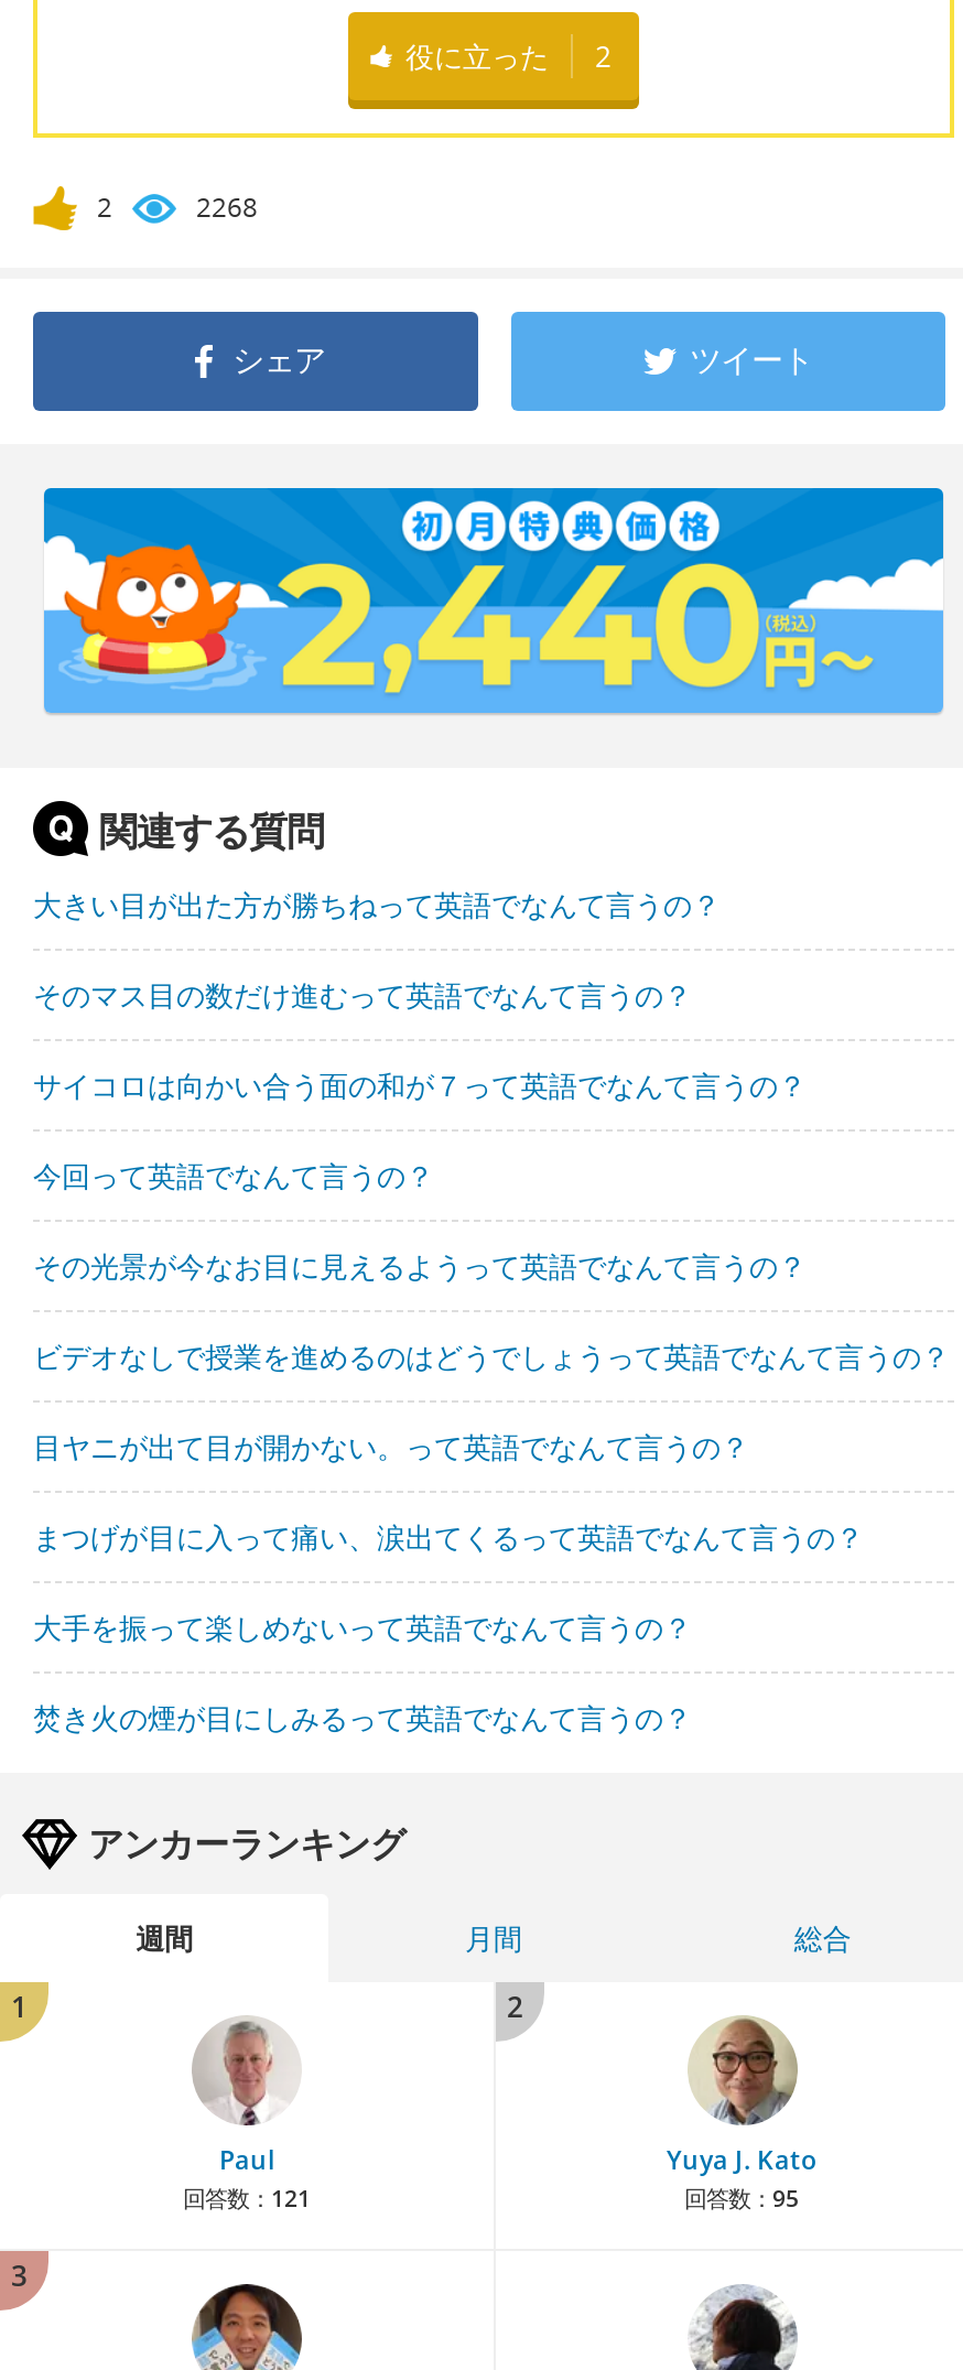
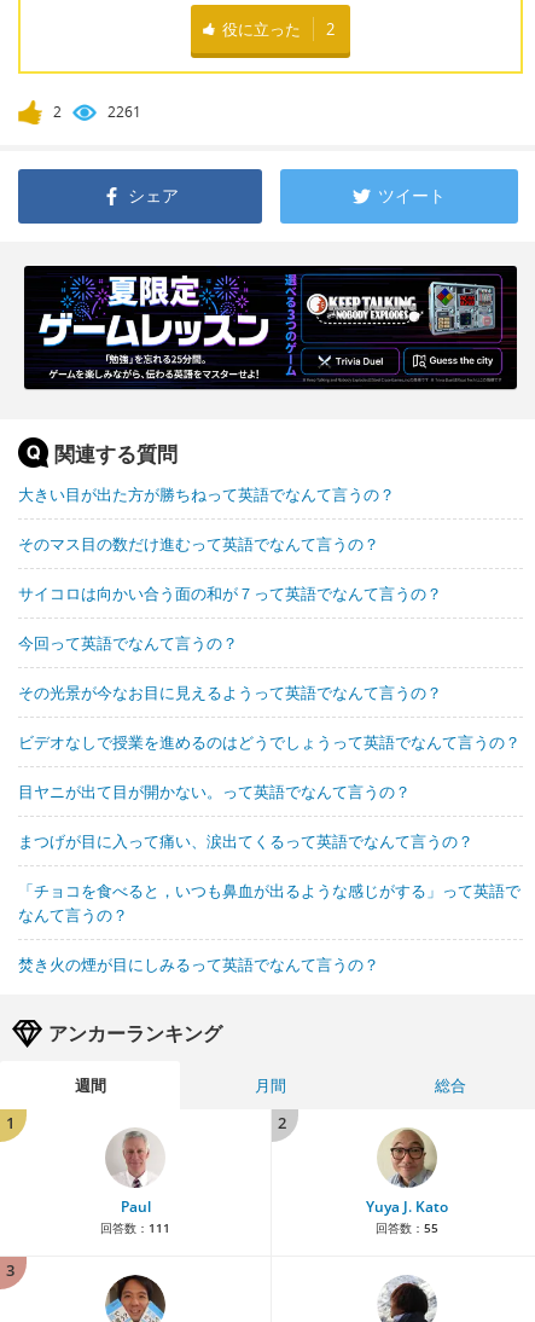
- 2268
+ 2261

- [image]
+ [image]

- 大手を振って楽しめないって英語でなんて言うの？
+ 「チョコを食べると，いつも鼻血が出るような感じがする」って英語で
+ なんて言うの？

- 回答数：121
+ 回答数：111

- 回答数：95
+ 回答数：55
